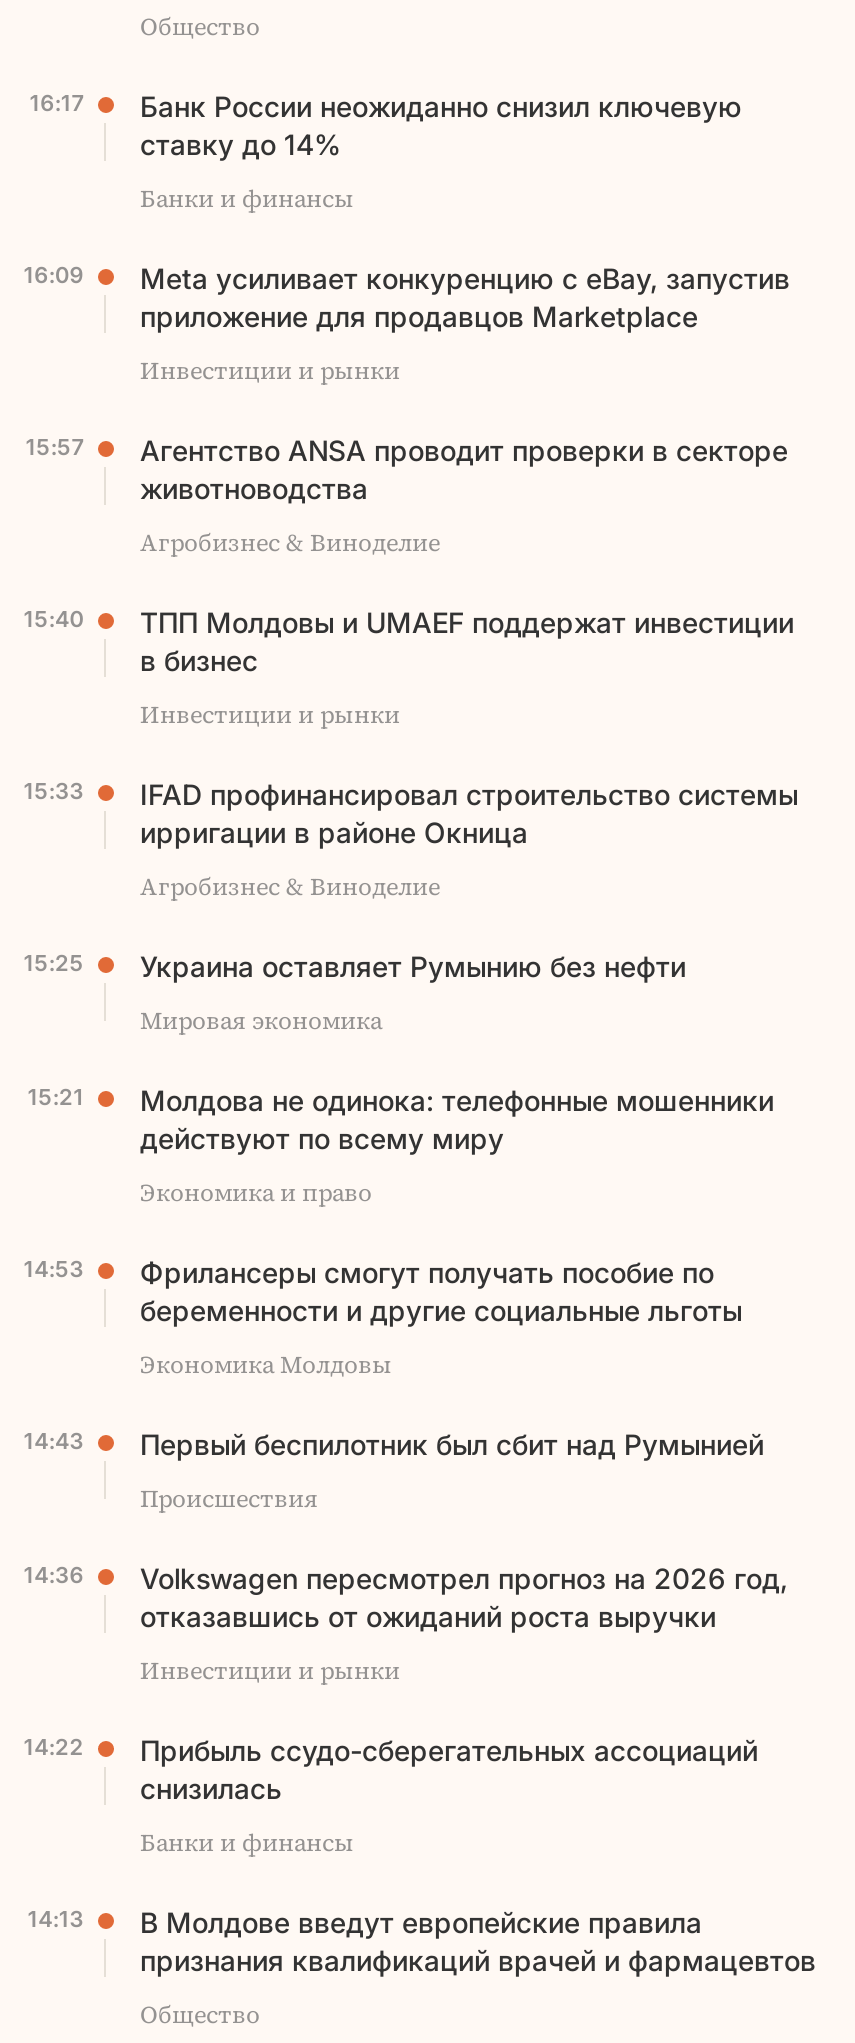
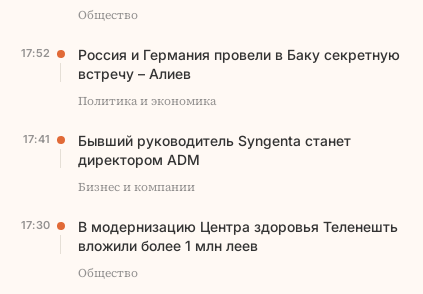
- 16:17
- Банк России неожиданно снизил ключевую
- ставку до 14%
- Банки и финансы
- 16:09
- Meta усиливает конкуренцию с eBay, запустив
- приложение для продавцов Marketplace
- Инвестиции и рынки
- 15:57
- Агентство ANSA проводит проверки в секторе
- животноводства
- Агробизнес & Виноделие
- 15:40
- ТПП Молдовы и UMAEF поддержат инвестиции
- в бизнес
- Инвестиции и рынки
- 15:33
- IFAD профинансировал строительство системы
- ирригации в районе Окница
- Агробизнес & Виноделие
- 15:25
- Украина оставляет Румынию без нефти
- Мировая экономика
- 15:21
- Молдова не одинока: телефонные мошенники
- действуют по всему миру
- Экономика и право
- 14:53
- Фрилансеры смогут получать пособие по
- беременности и другие социальные льготы
- Экономика Молдовы
- 14:43
- Первый беспилотник был сбит над Румынией
- Происшествия
- 14:36
- Volkswagen пересмотрел прогноз на 2026 год,
- отказавшись от ожиданий роста выручки
- Инвестиции и рынки
- 14:22
- Прибыль ссудо-сберегательных ассоциаций
- снизилась
- Банки и финансы
- 14:13
- В Молдове введут европейские правила
- признания квалификаций врачей и фармацевтов
+ 17:52
+ Россия и Германия провели в Баку секретную
+ встречу – Алиев
+ Политика и экономика
+ 17:41
+ Бывший руководитель Syngenta станет
+ директором ADM
+ Бизнес и компании
+ 17:30
+ В модернизацию Центра здоровья Теленешть
+ вложили более 1 млн леев
